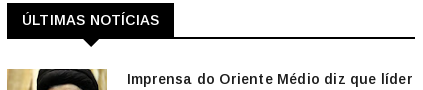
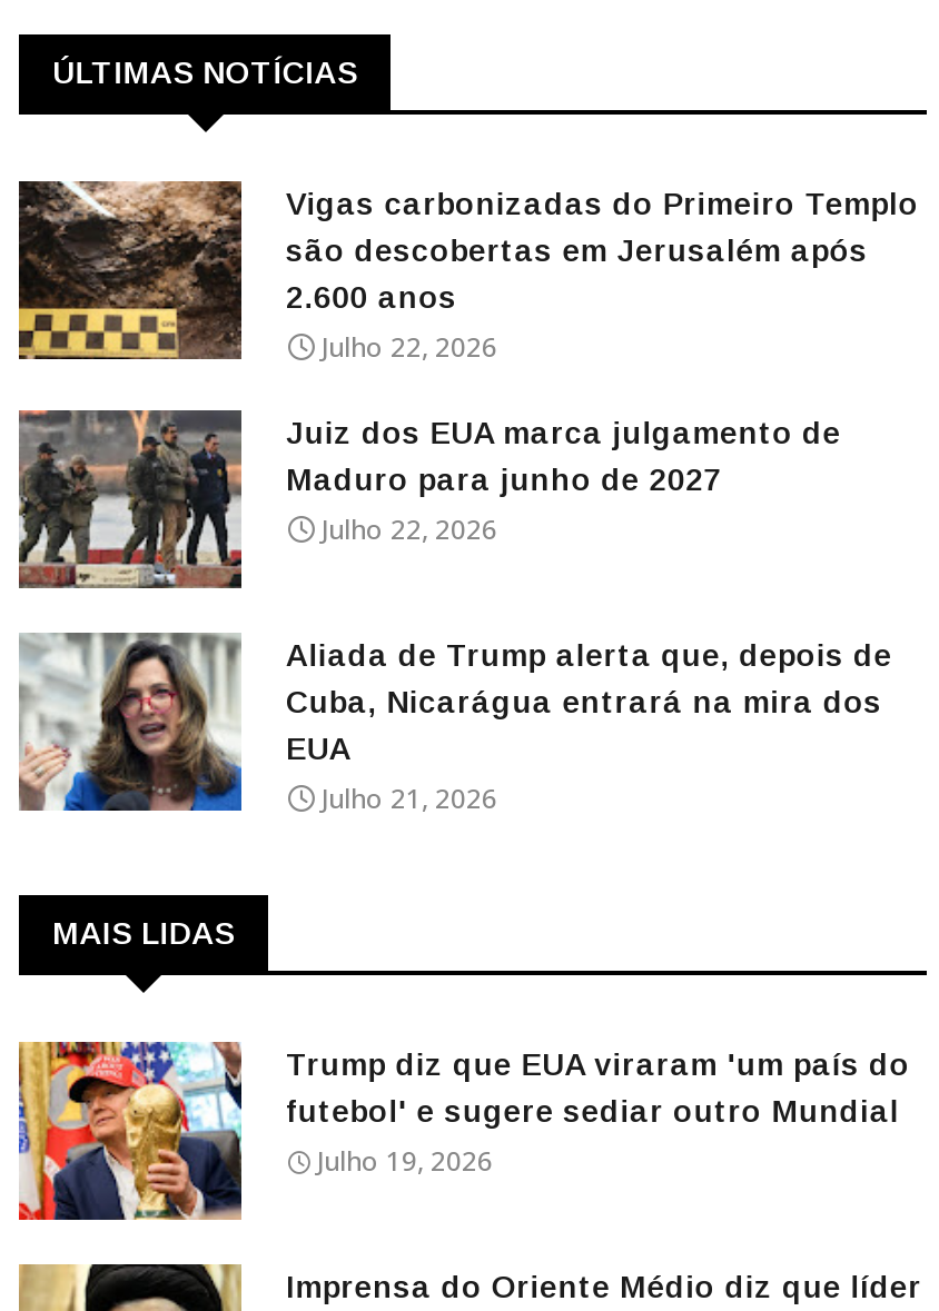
+ [image]
+ Vigas carbonizadas do Primeiro Templo
+ são descobertas em Jerusalém após
+ 2.600 anos
+ Julho 22, 2026
+ Juiz dos EUA marca julgamento de
+ Maduro para junho de 2027
+ Julho 22, 2026
+ Aliada de Trump alerta que, depois de
+ Cuba, Nicarágua entrará na mira dos
+ EUA
+ Julho 21, 2026

+ [image]
+ Trump diz que EUA viraram 'um país do
+ futebol' e sugere sediar outro Mundial
+ Julho 19, 2026

+ [image]

+ [image]

+ MAIS LIDAS
